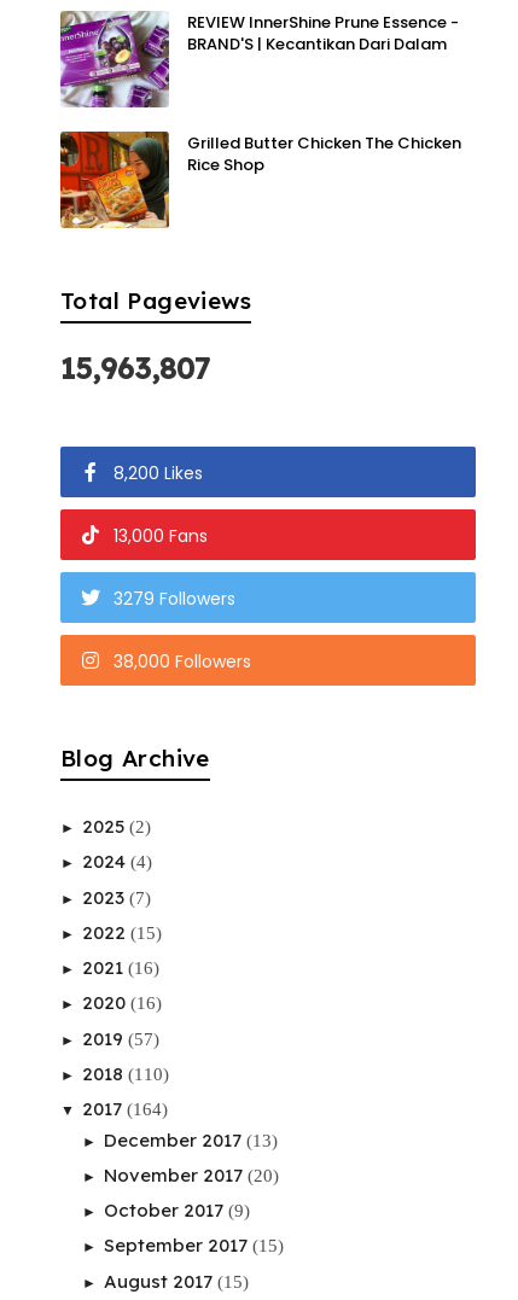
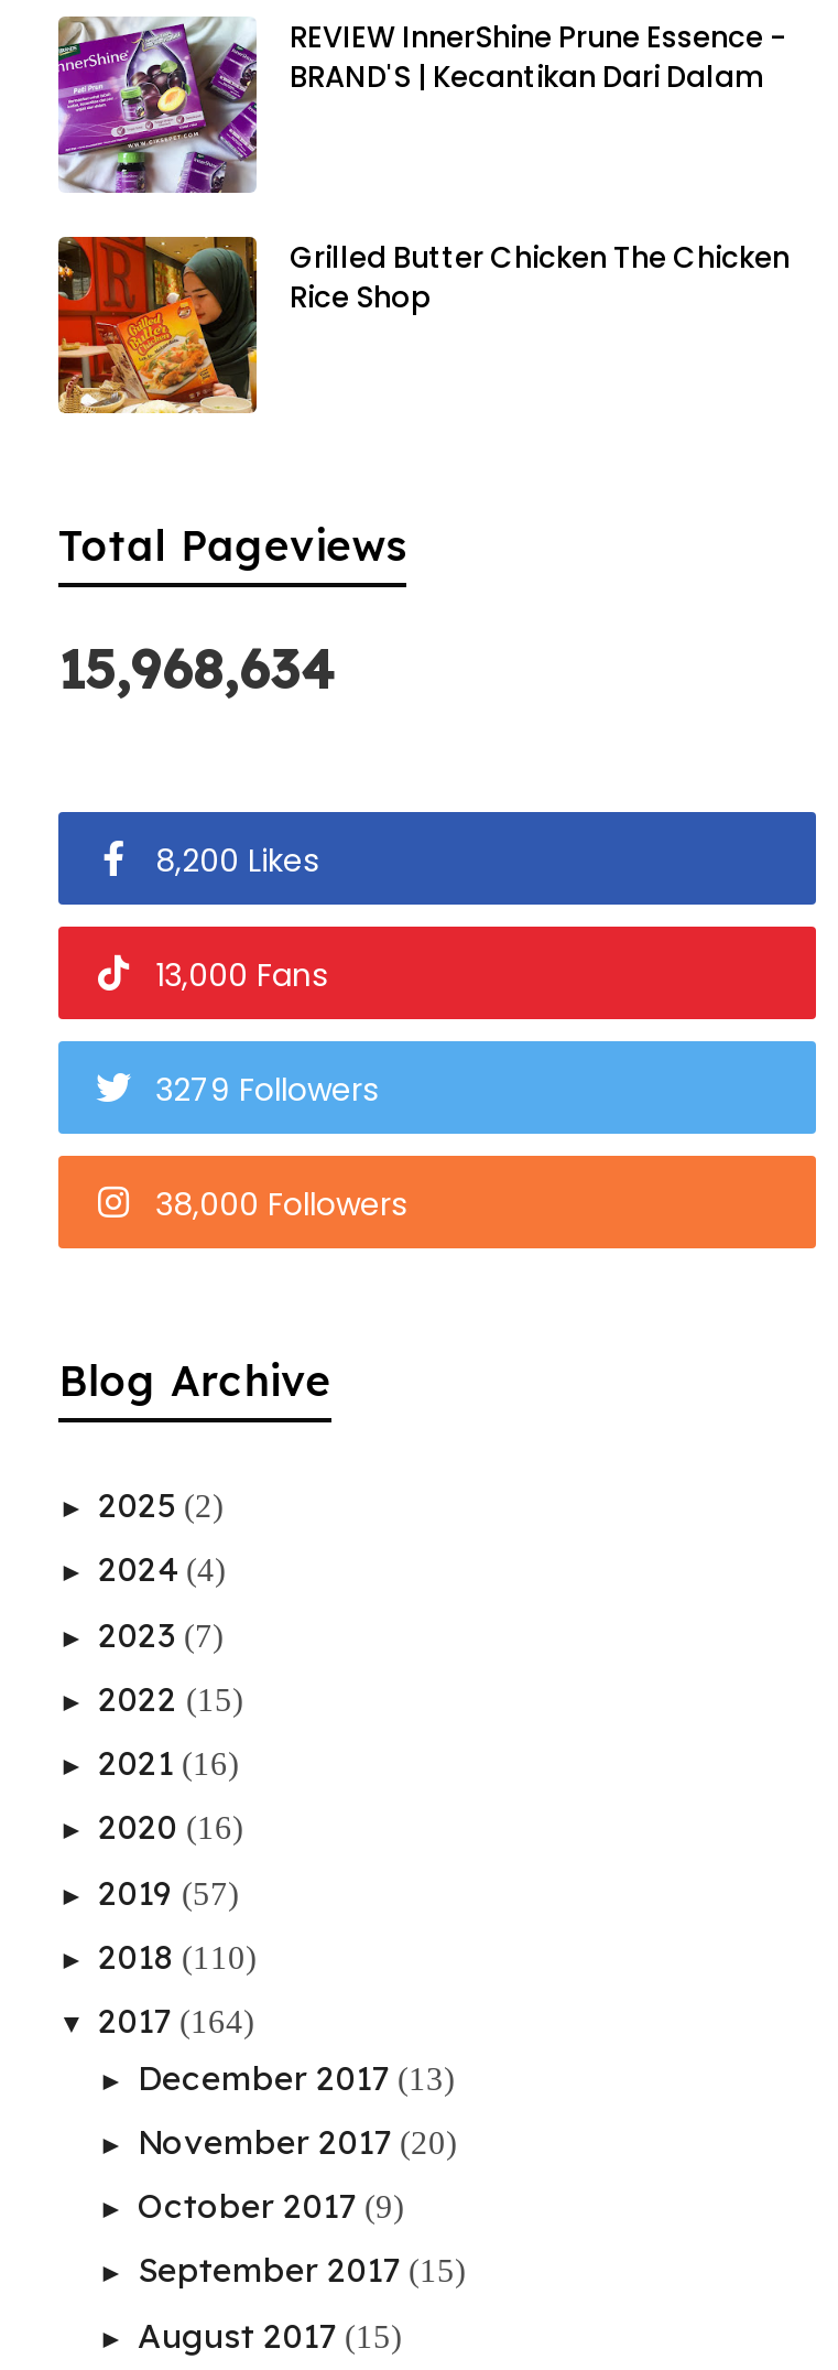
- 15,963,807
+ 15,968,634
